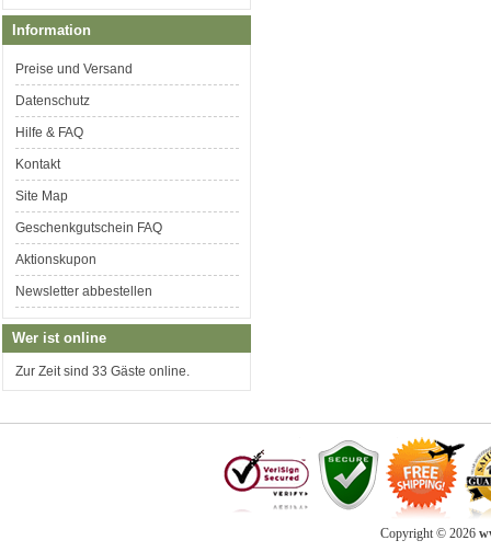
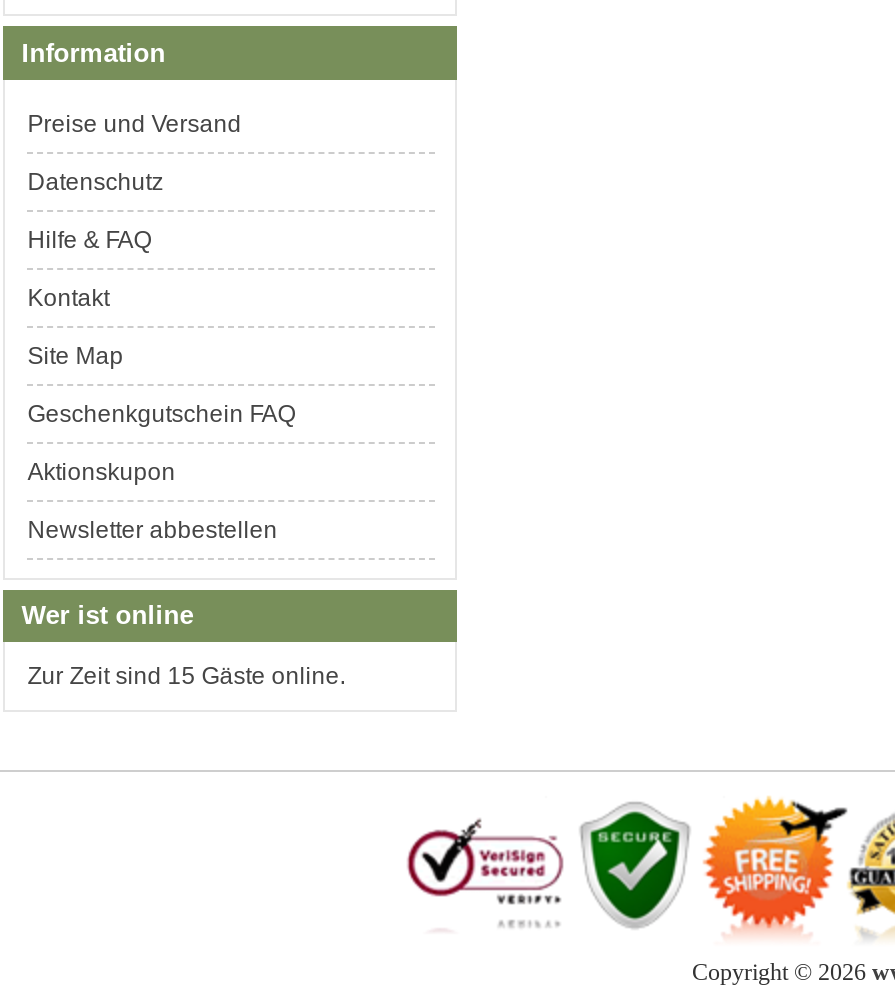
- Zur Zeit sind 33 Gäste online.
+ Zur Zeit sind 15 Gäste online.
